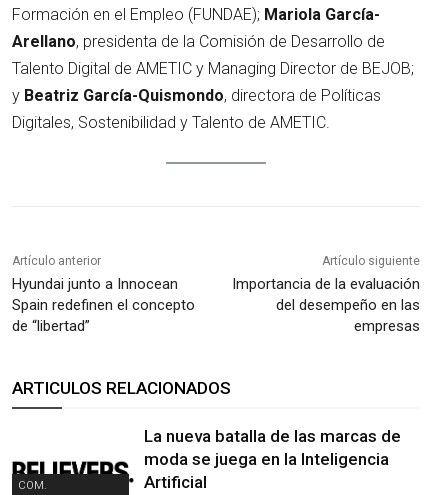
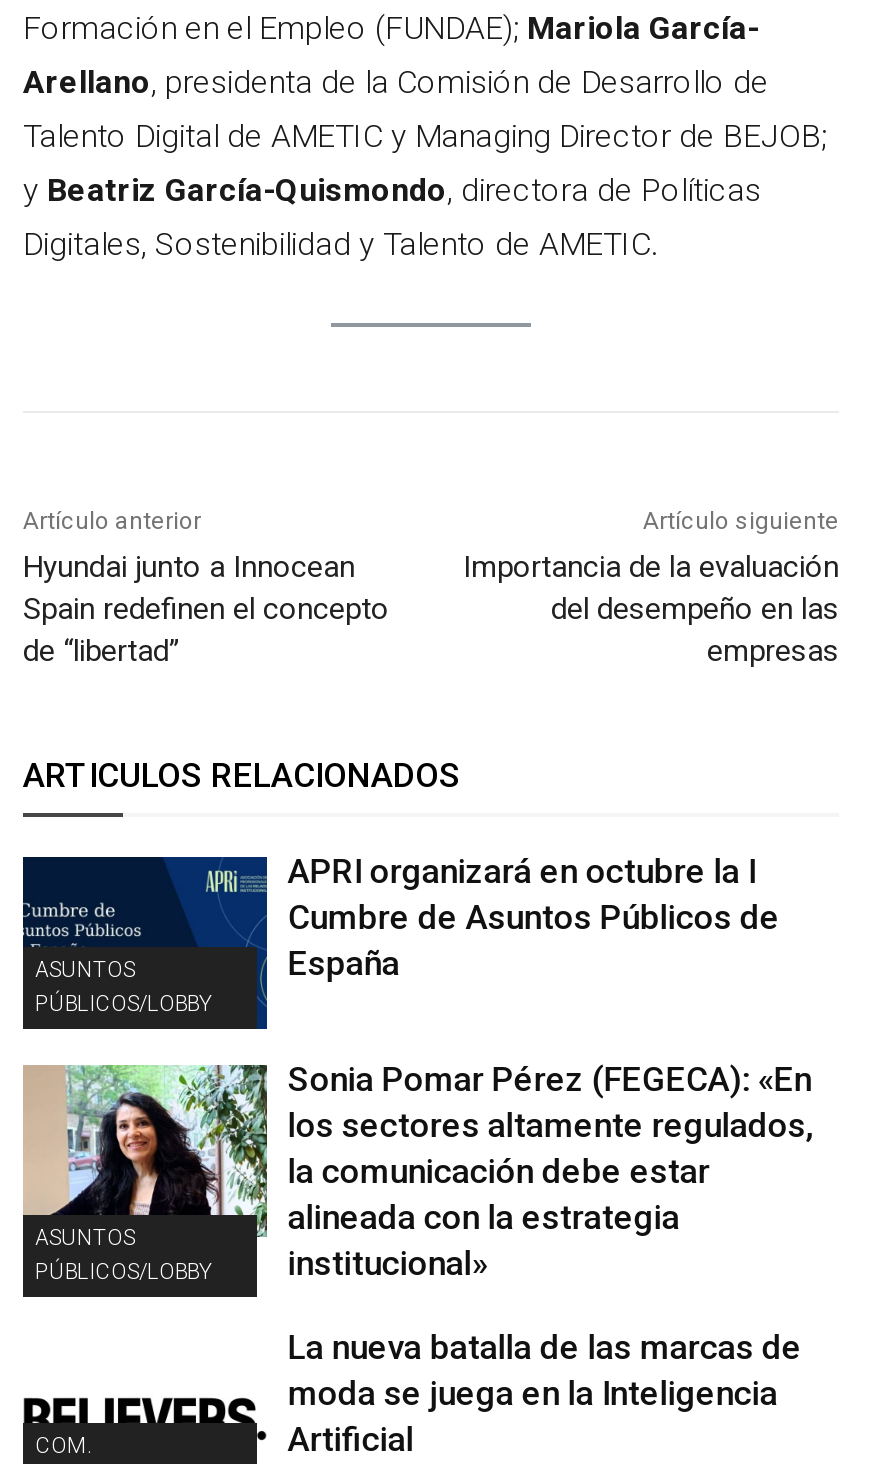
+ [image]
+ ASUNTOS
+ PÚBLICOS/LOBBY

+ [image]
+ ASUNTOS
+ PÚBLICOS/LOBBY

+ APRI organizará en octubre la I
+ Cumbre de Asuntos Públicos de
+ España

+ Sonia Pomar Pérez (FEGECA): «En
+ los sectores altamente regulados,
+ la comunicación debe estar
+ alineada con la estrategia
+ institucional»
